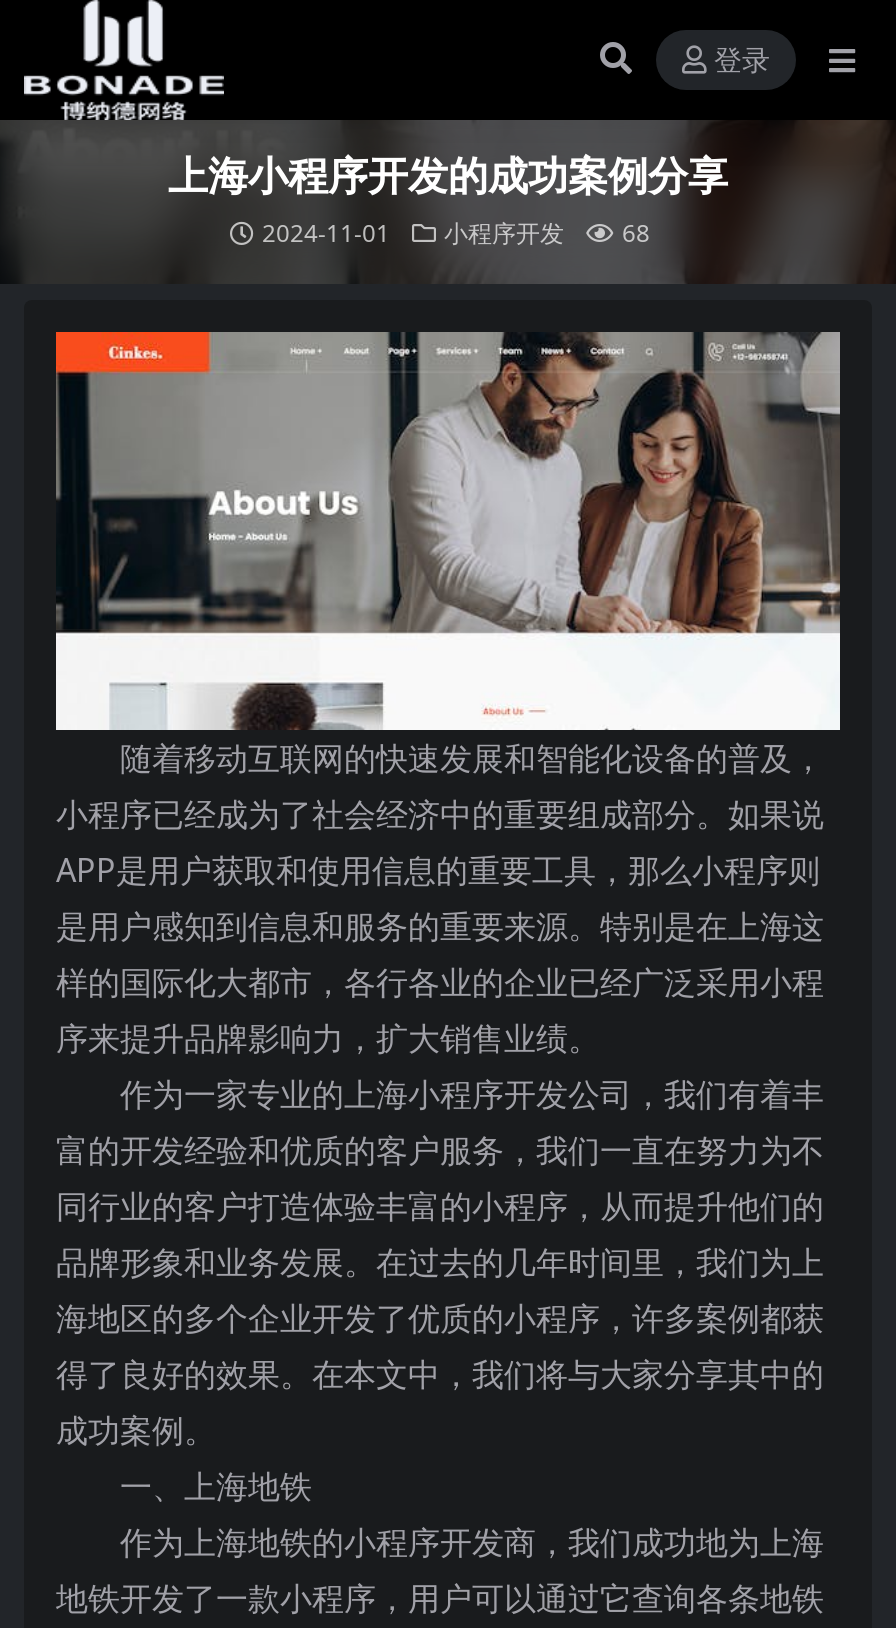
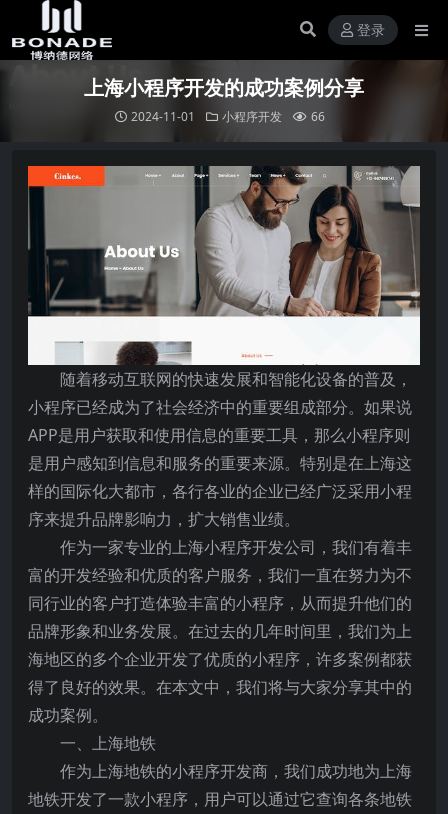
- 2024-11-01 小程序开发 68
+ 2024-11-01 小程序开发 66
